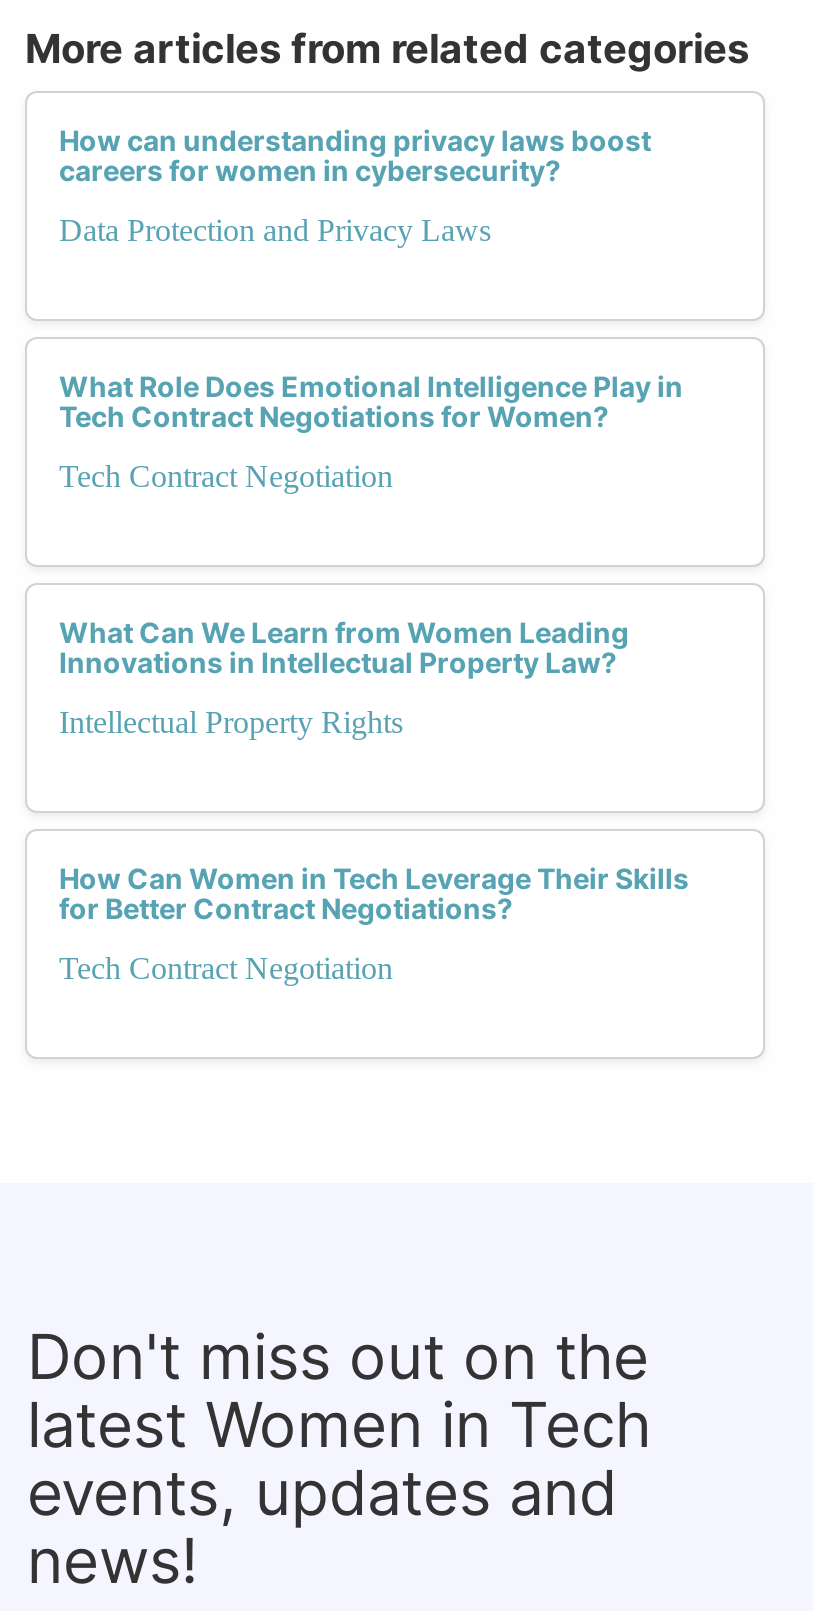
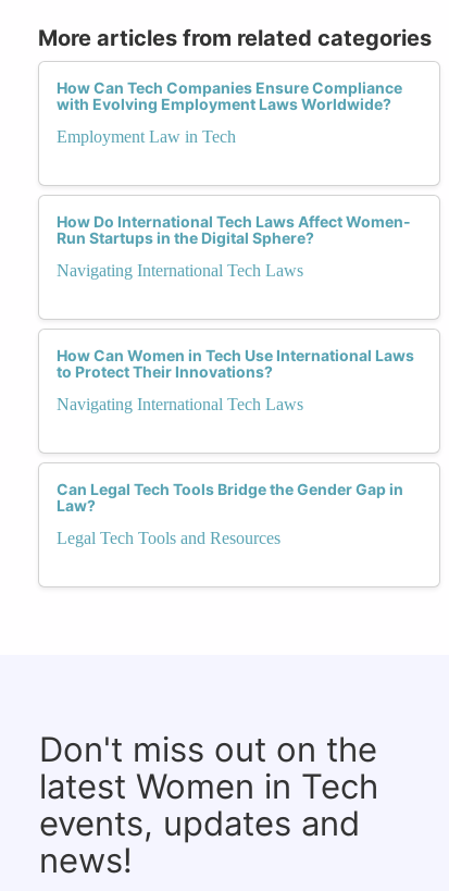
- How can understanding privacy laws boost
- careers for women in cybersecurity?
+ How Can Tech Companies Ensure Compliance
+ with Evolving Employment Laws Worldwide?

- Data Protection and Privacy Laws
+ Employment Law in Tech

- What Role Does Emotional Intelligence Play in
- Tech Contract Negotiations for Women?
+ How Do International Tech Laws Affect Women-
+ Run Startups in the Digital Sphere?

- Tech Contract Negotiation
+ Navigating International Tech Laws

- What Can We Learn from Women Leading
- Innovations in Intellectual Property Law?
+ How Can Women in Tech Use International Laws
+ to Protect Their Innovations?

- Intellectual Property Rights
+ Navigating International Tech Laws

- How Can Women in Tech Leverage Their Skills
- for Better Contract Negotiations?
+ Can Legal Tech Tools Bridge the Gender Gap in
+ Law?

- Tech Contract Negotiation
+ Legal Tech Tools and Resources
